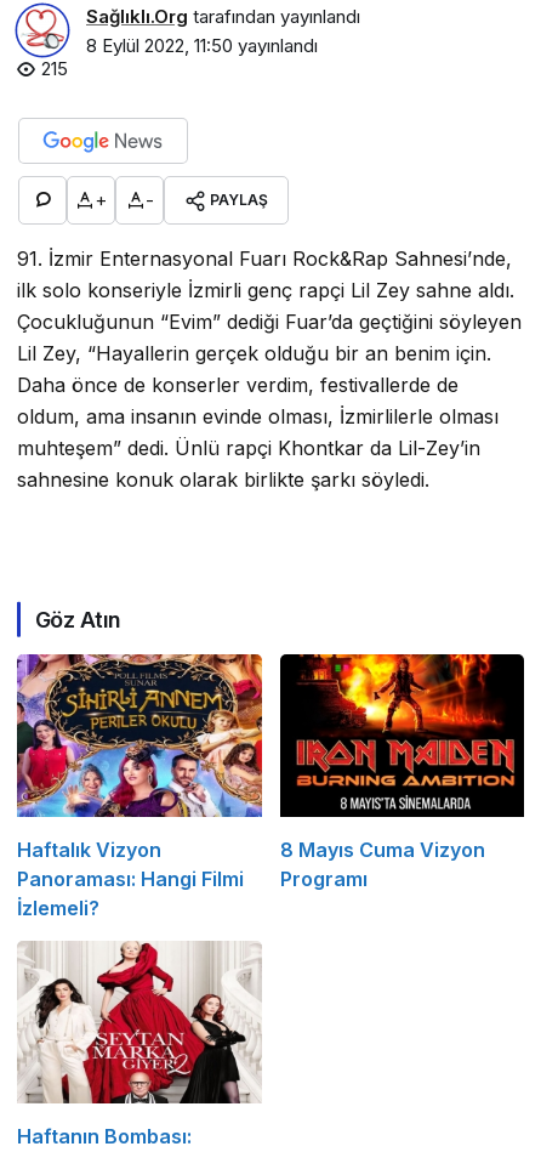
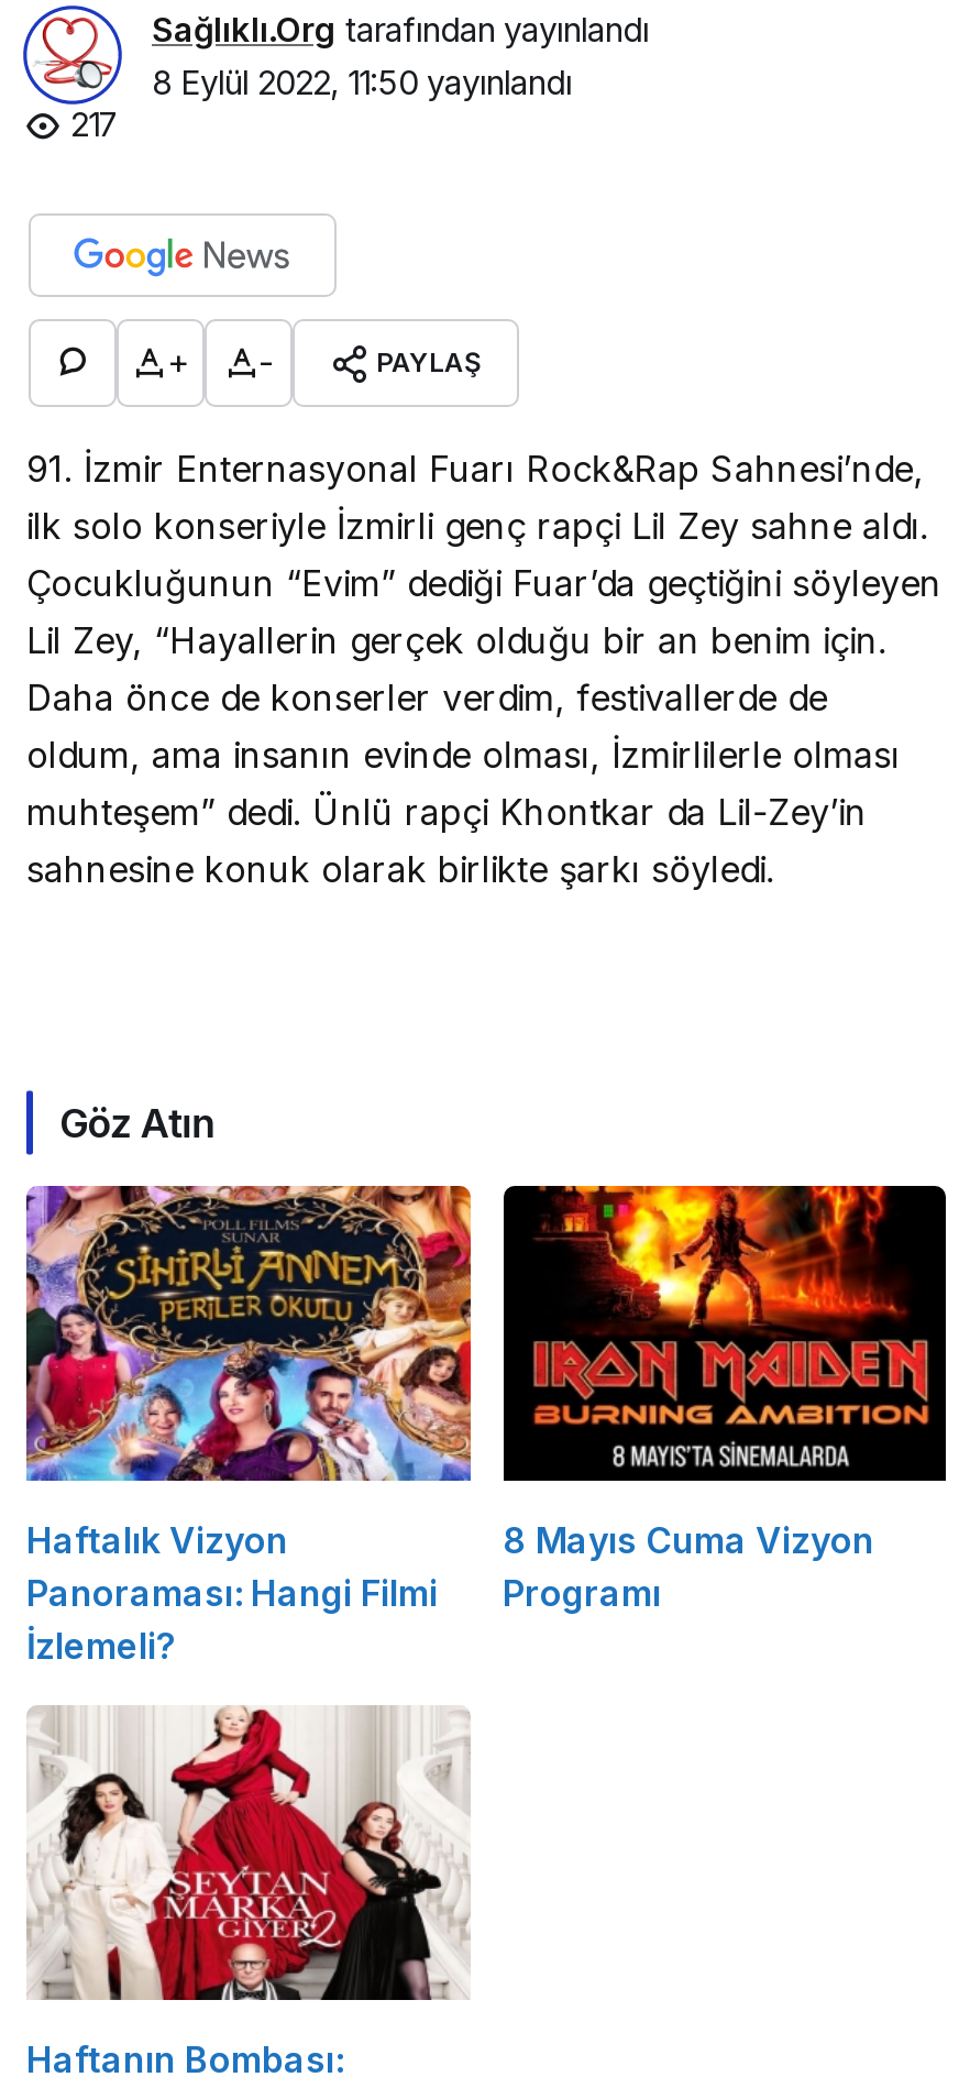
- 215
+ 217
